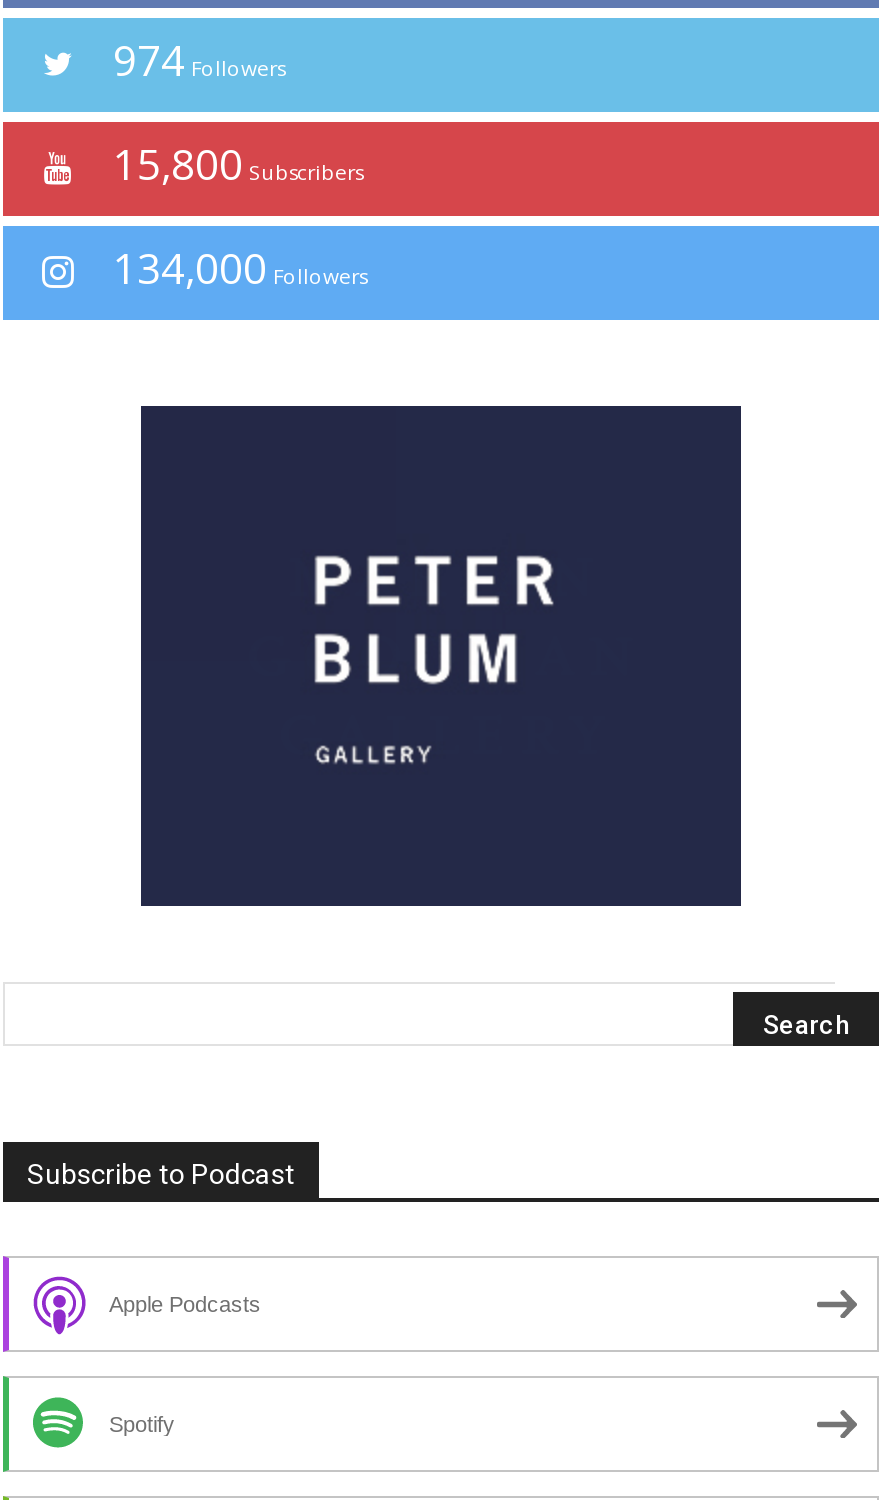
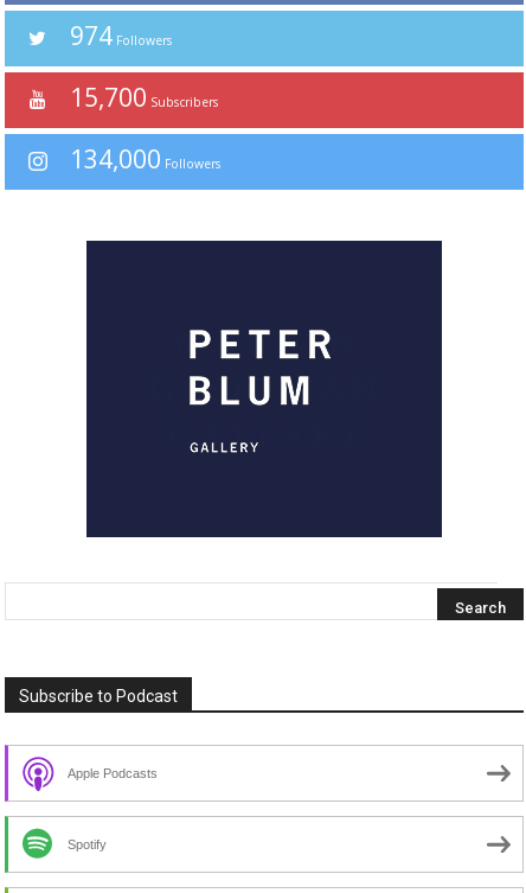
- 15,800 Subscribers
+ 15,700 Subscribers
